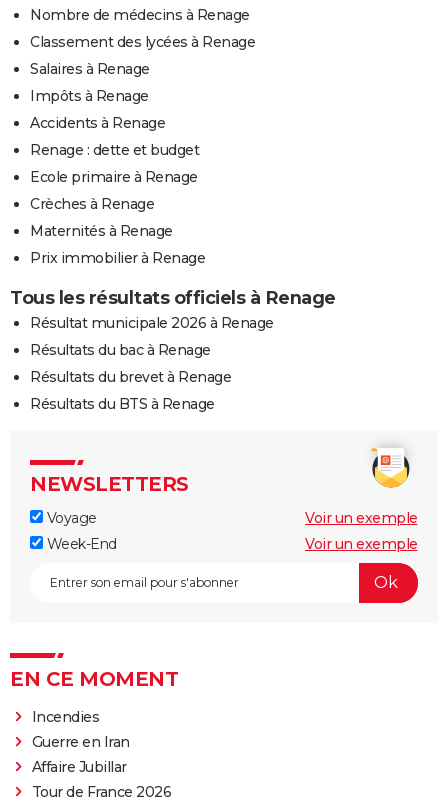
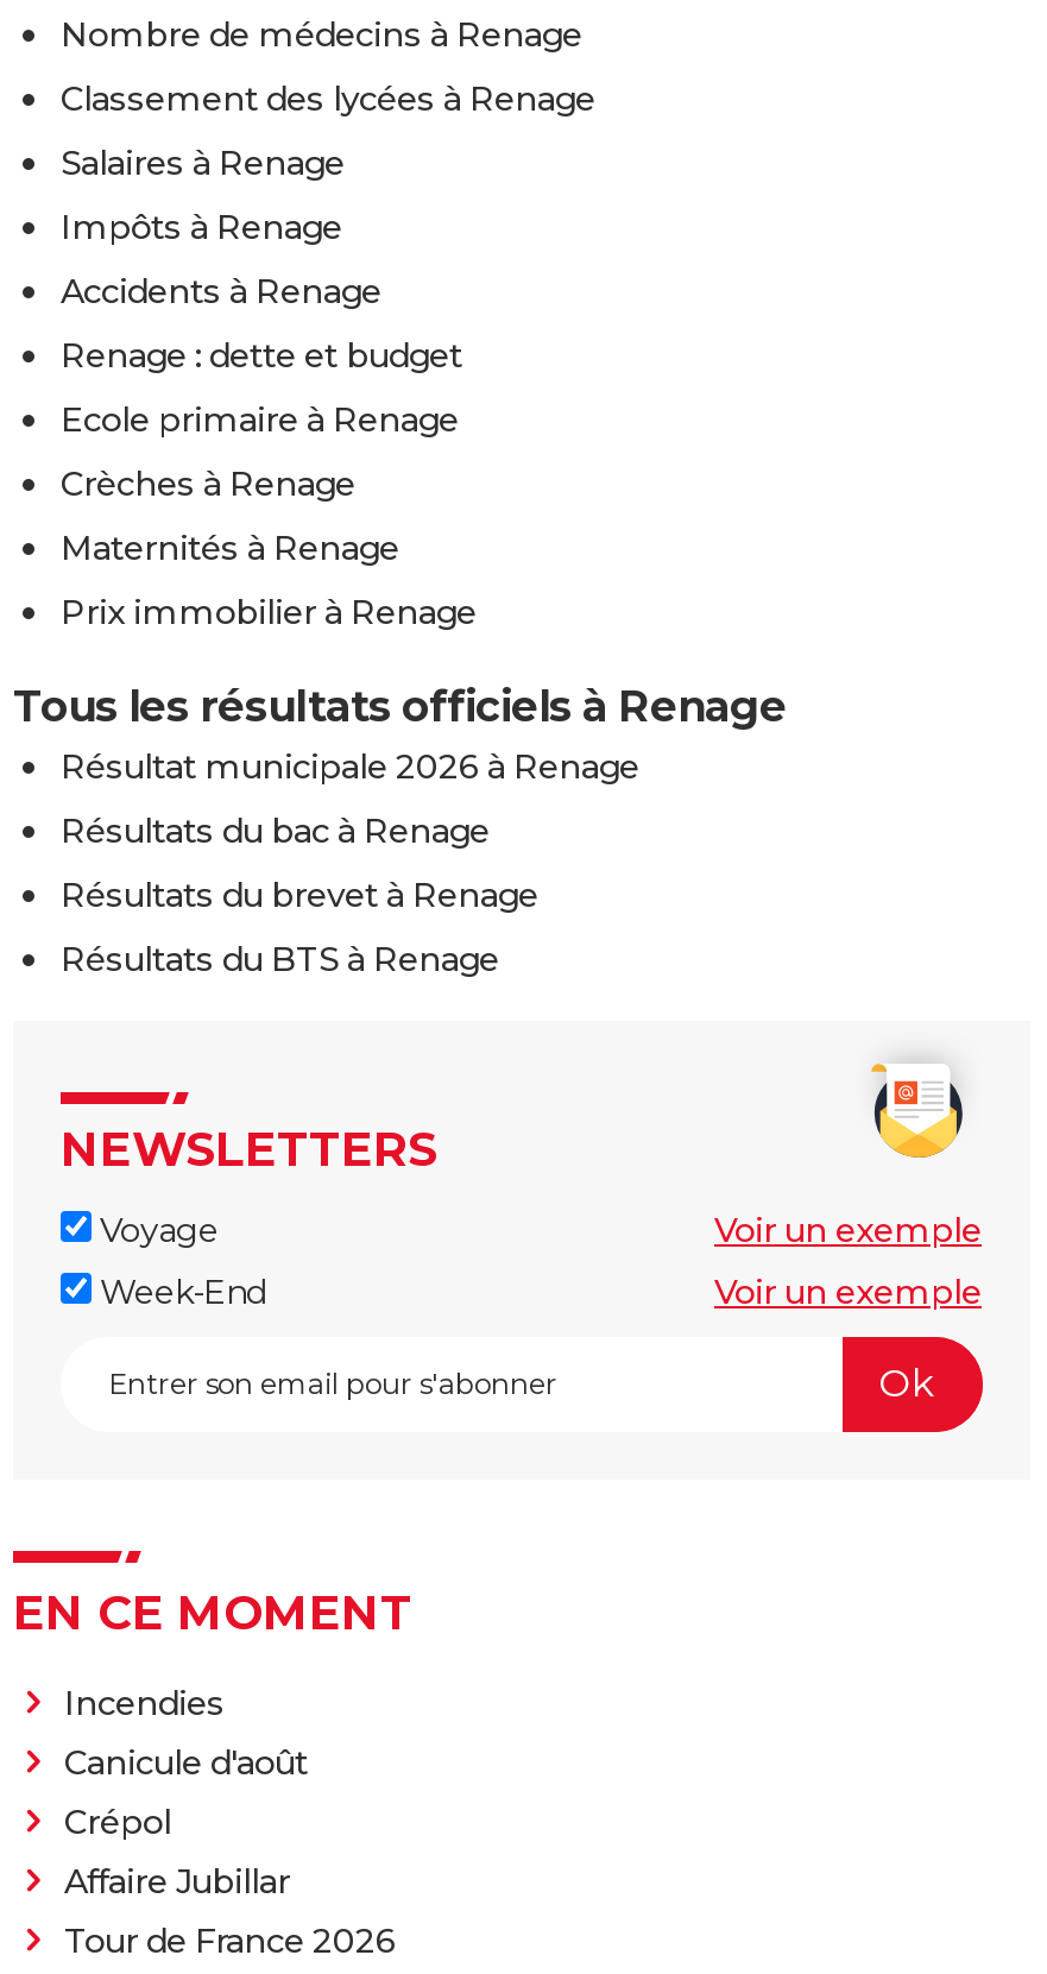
- Guerre en Iran
+ Canicule d'août
+ Crépol
